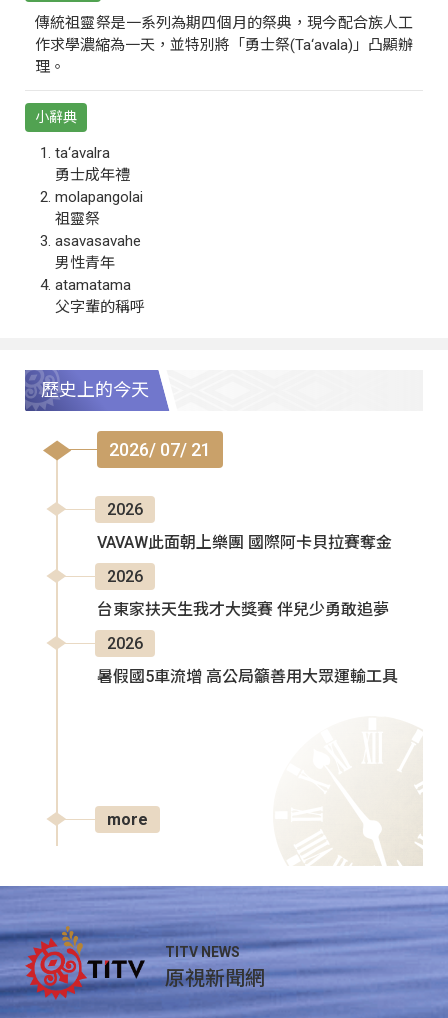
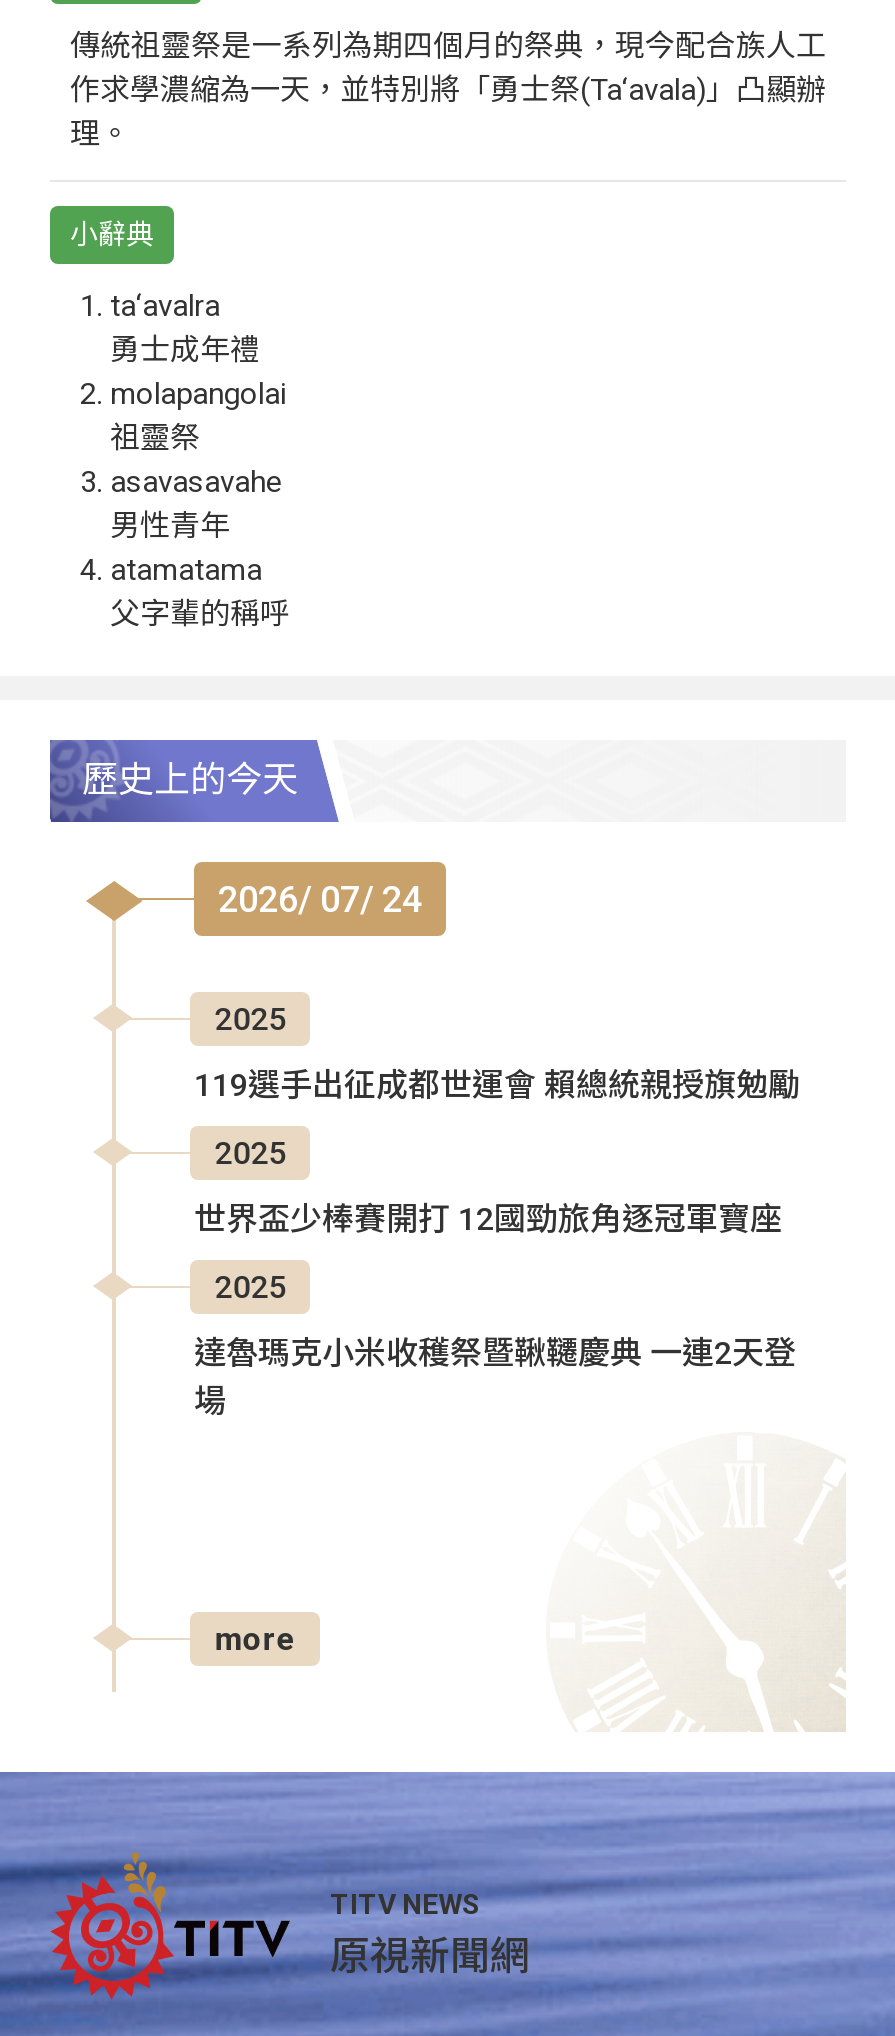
- 2026/ 07/ 21
+ 2026/ 07/ 24

- 2026
+ 2025

- VAVAW此面朝上樂團 國際阿卡貝拉賽奪金
+ 119選手出征成都世運會 賴總統親授旗勉勵

- 2026
+ 2025

- 台東家扶天生我才大獎賽 伴兒少勇敢追夢
+ 世界盃少棒賽開打 12國勁旅角逐冠軍寶座

- 2026
+ 2025

- 暑假國5車流增 高公局籲善用大眾運輸工具
+ 達魯瑪克小米收穫祭暨鞦韆慶典 一連2天登
+ 場
